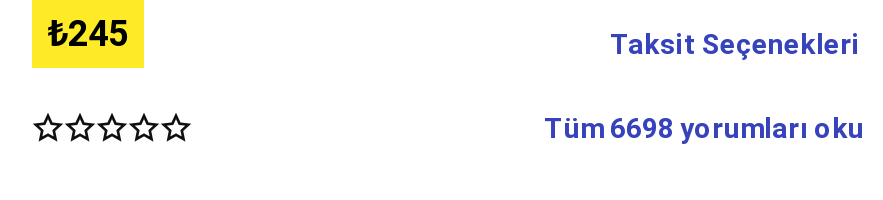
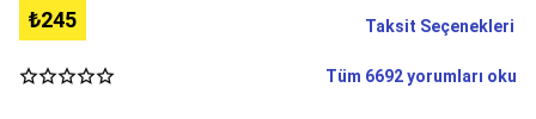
- Tüm 6698 yorumları oku
+ Tüm 6692 yorumları oku
